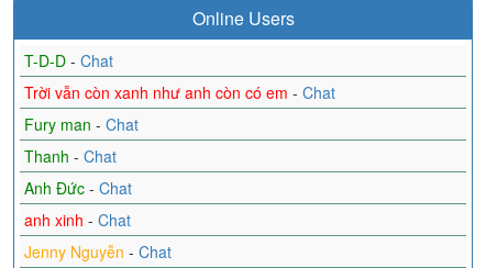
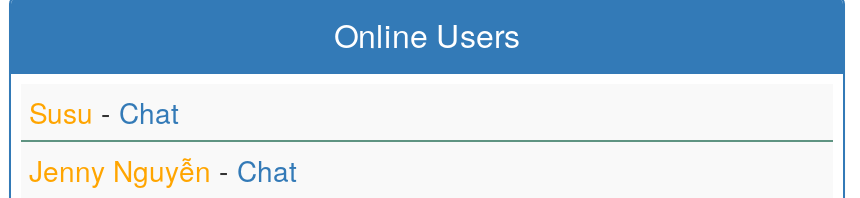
- T-D-D - Chat
- Trời vẫn còn xanh như anh còn có em - Chat
- Fury man - Chat
- Thanh - Chat
- Anh Đức - Chat
- anh xinh - Chat
+ Susu - Chat
